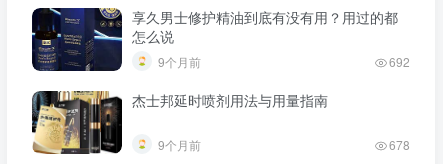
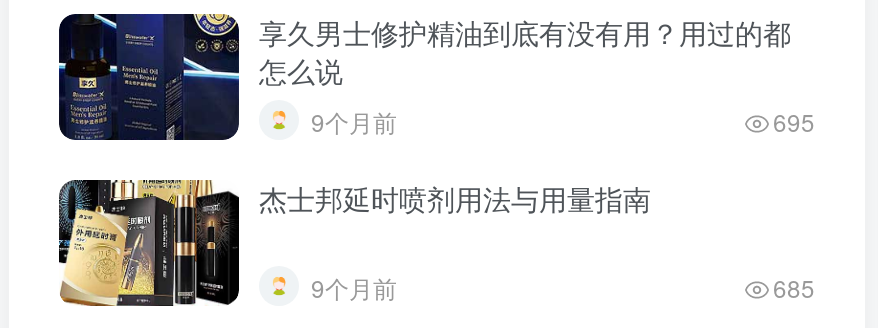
- 692
+ 695

- 678
+ 685
